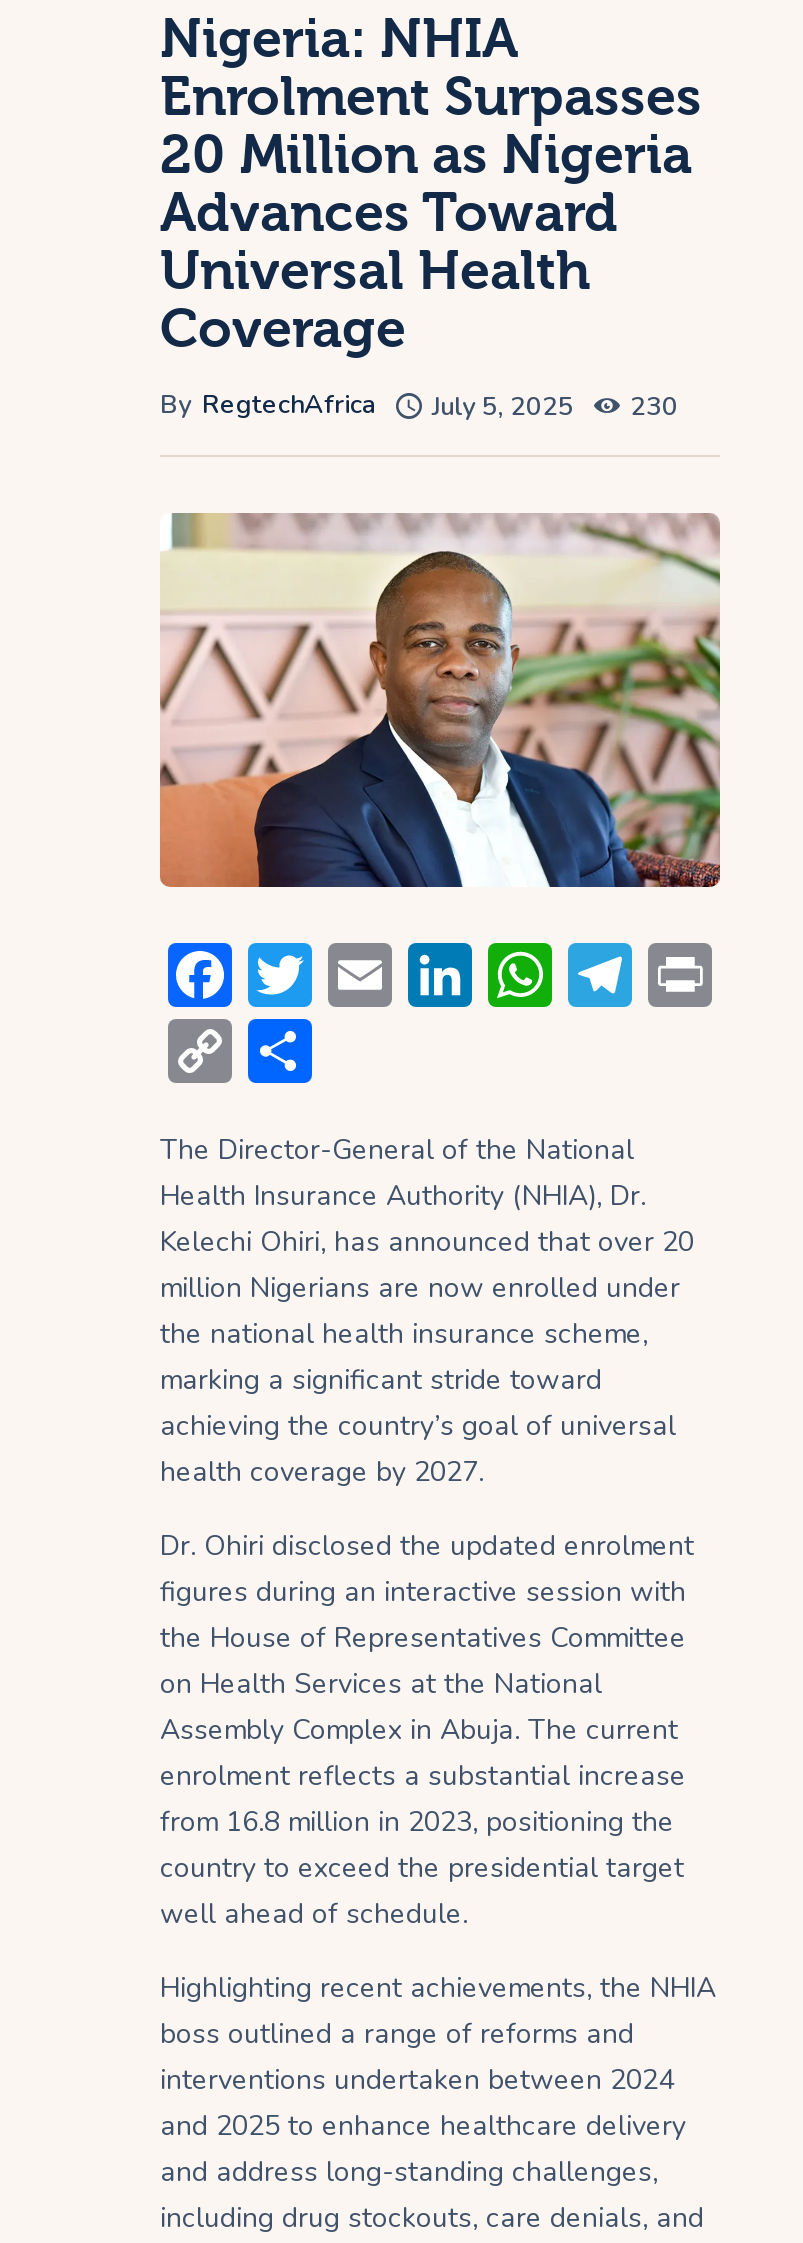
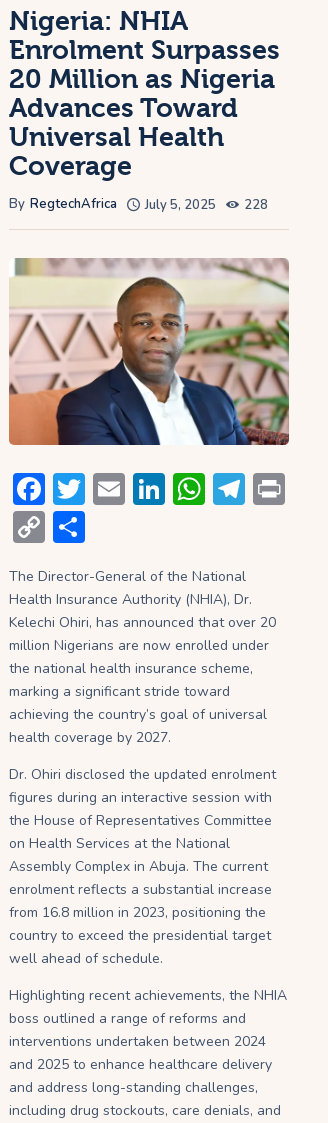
- By RegtechAfrica July 5, 2025 230
+ By RegtechAfrica July 5, 2025 228
